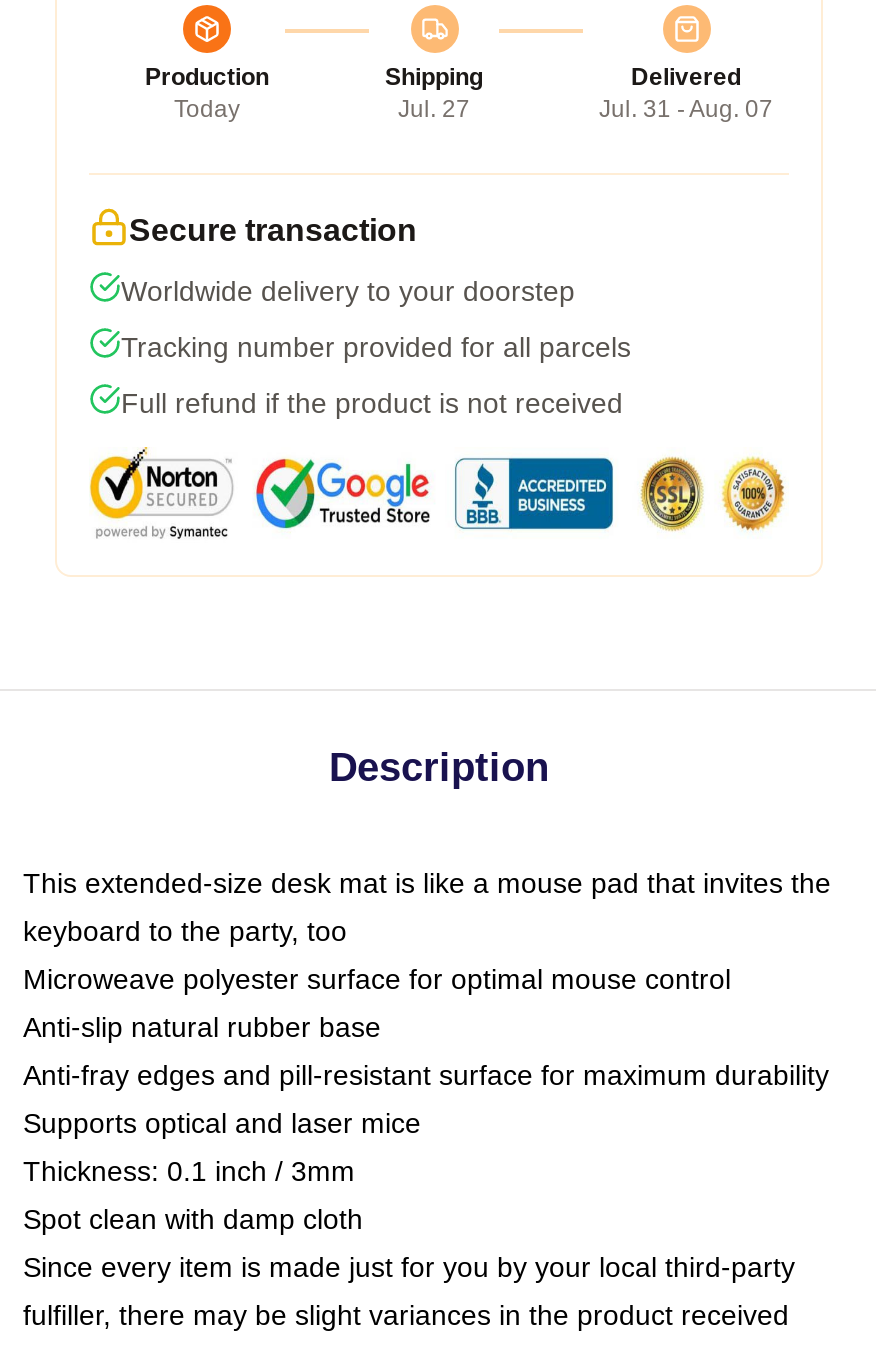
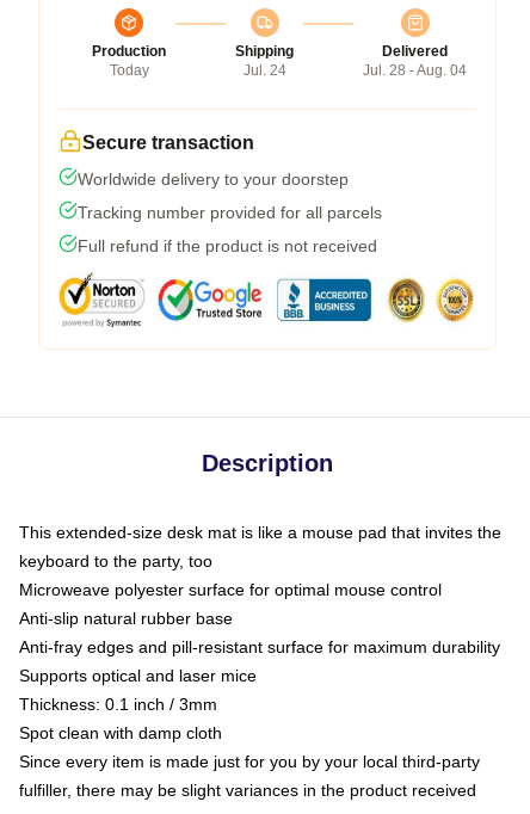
- Jul. 27
+ Jul. 24

- Jul. 31 - Aug. 07
+ Jul. 28 - Aug. 04
